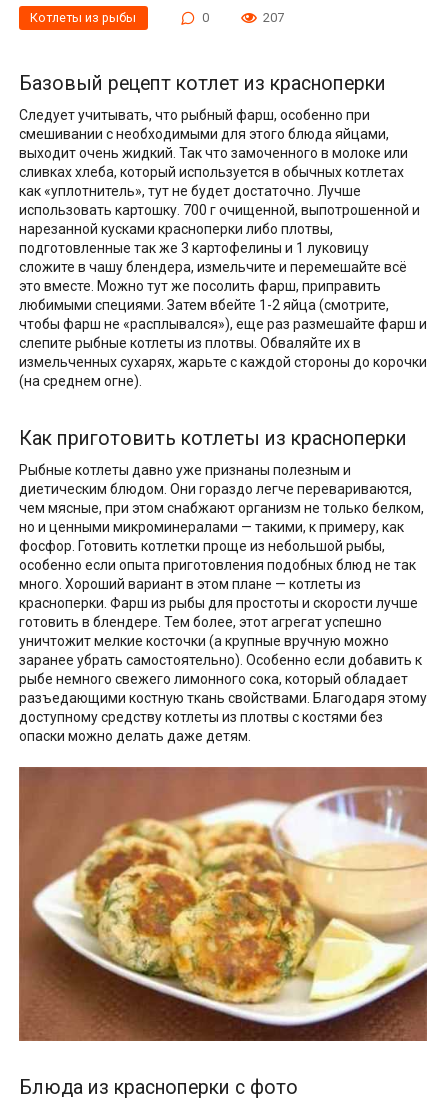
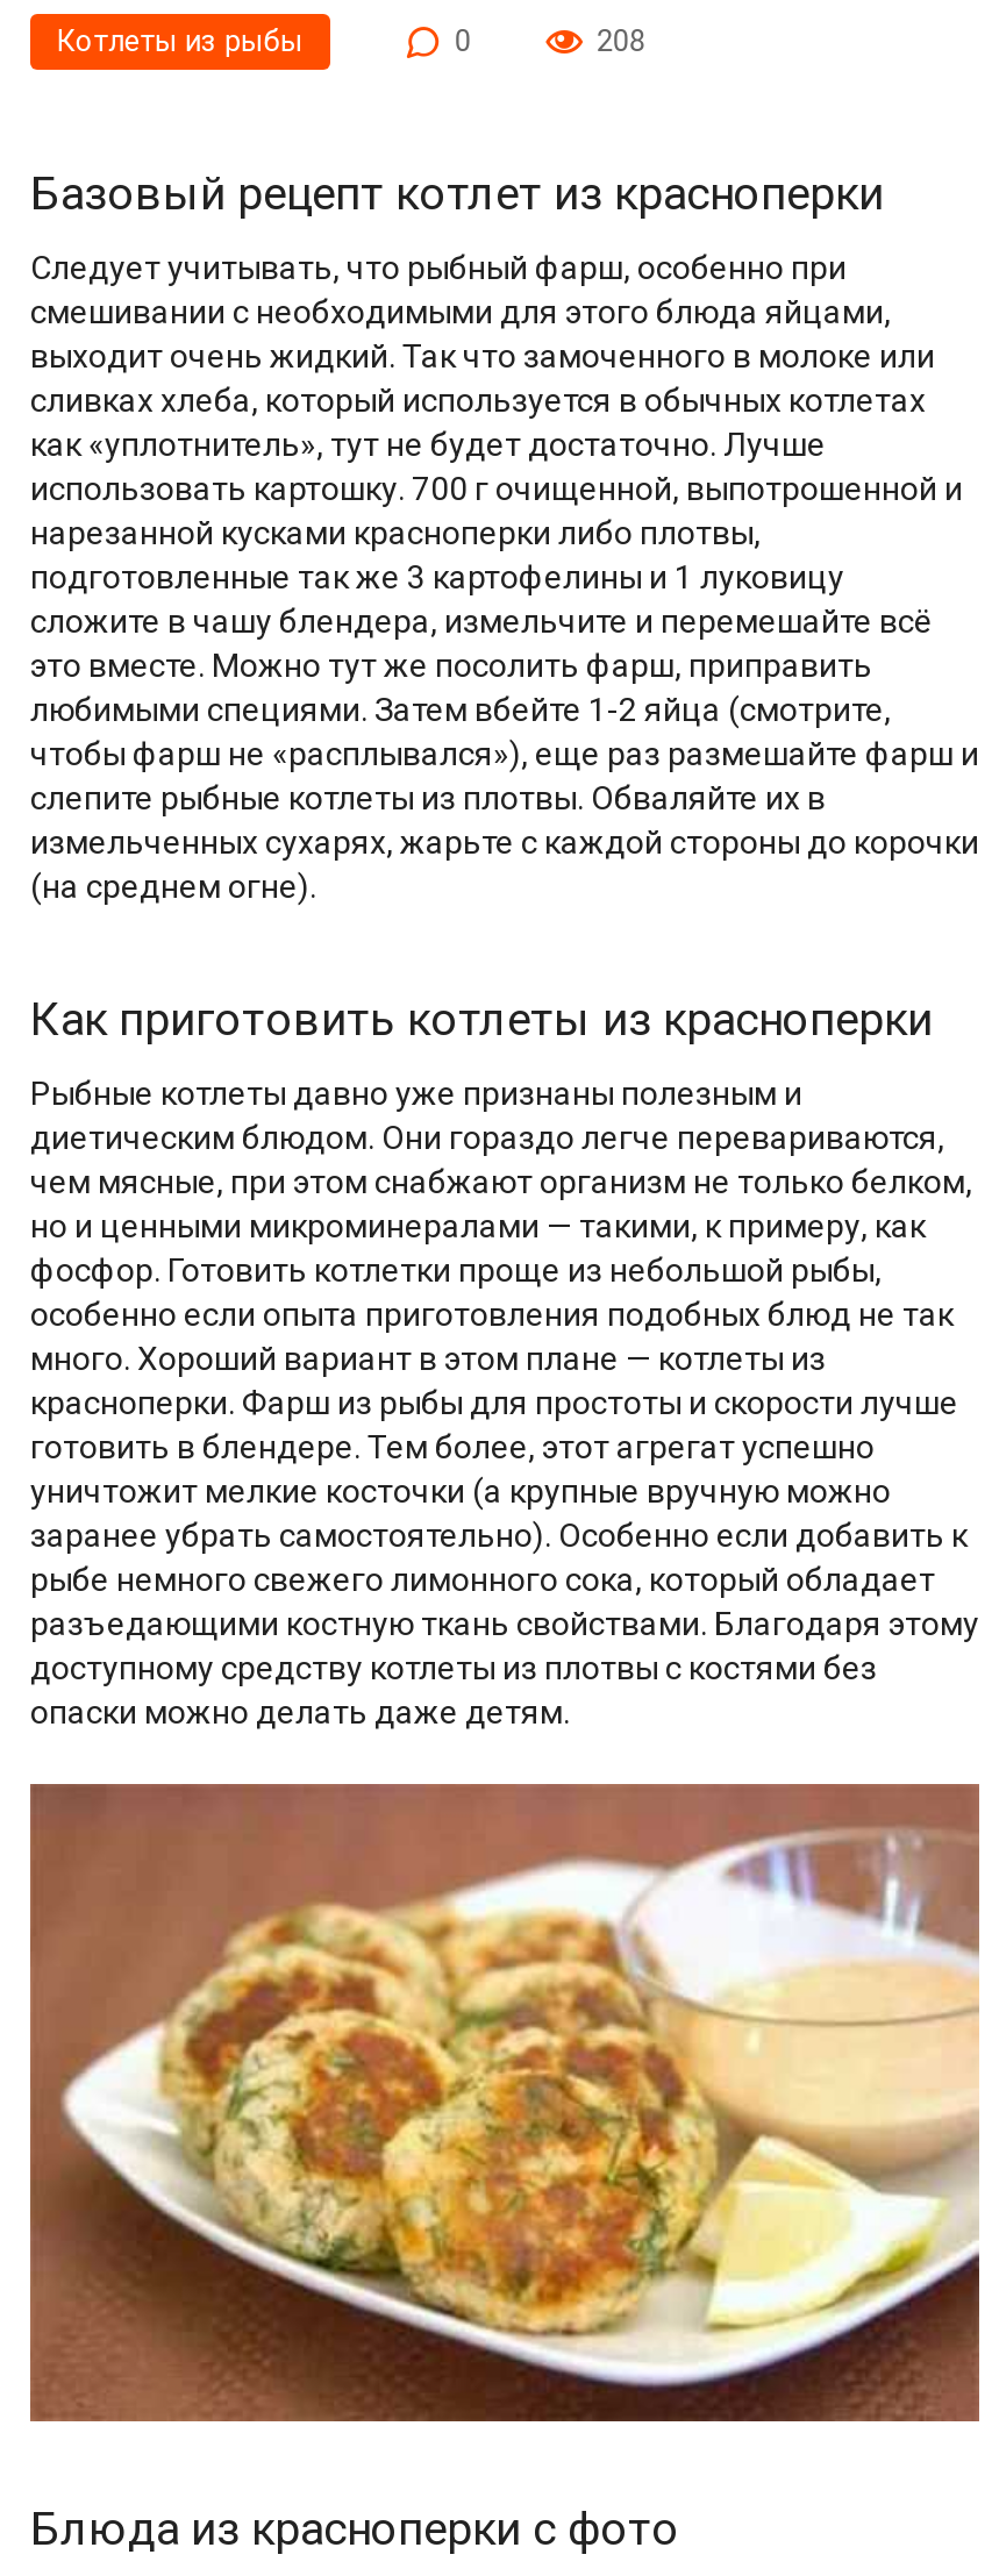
- 207
+ 208
